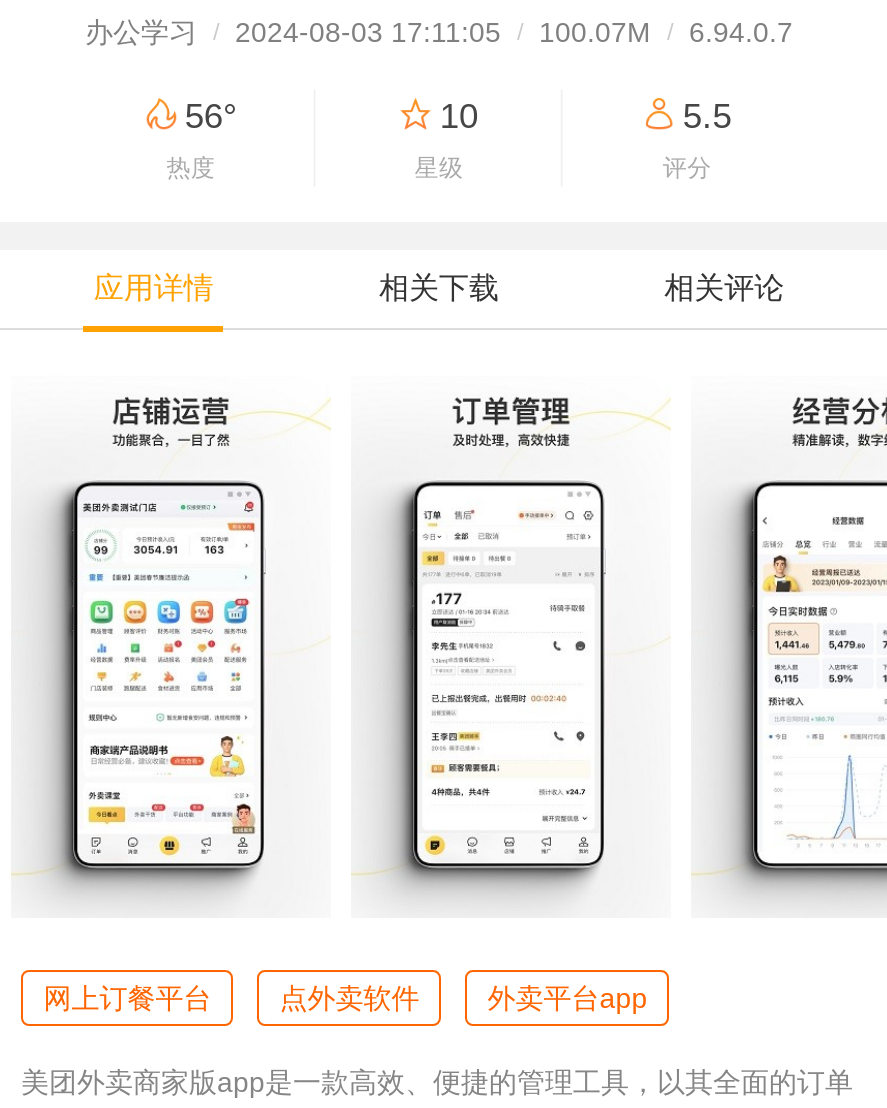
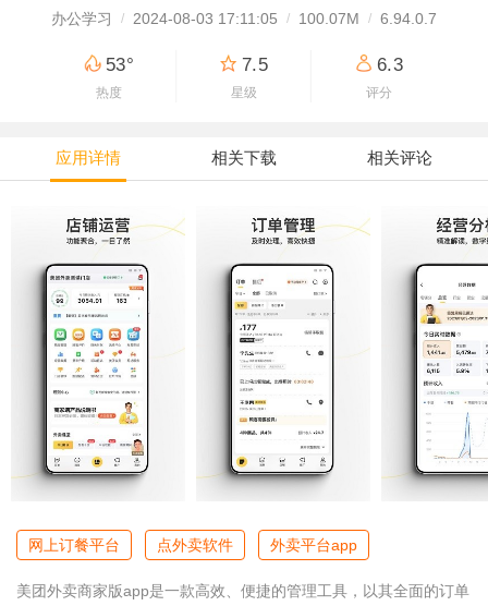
- 56°
+ 53°

- 10
+ 7.5

- 5.5
+ 6.3
